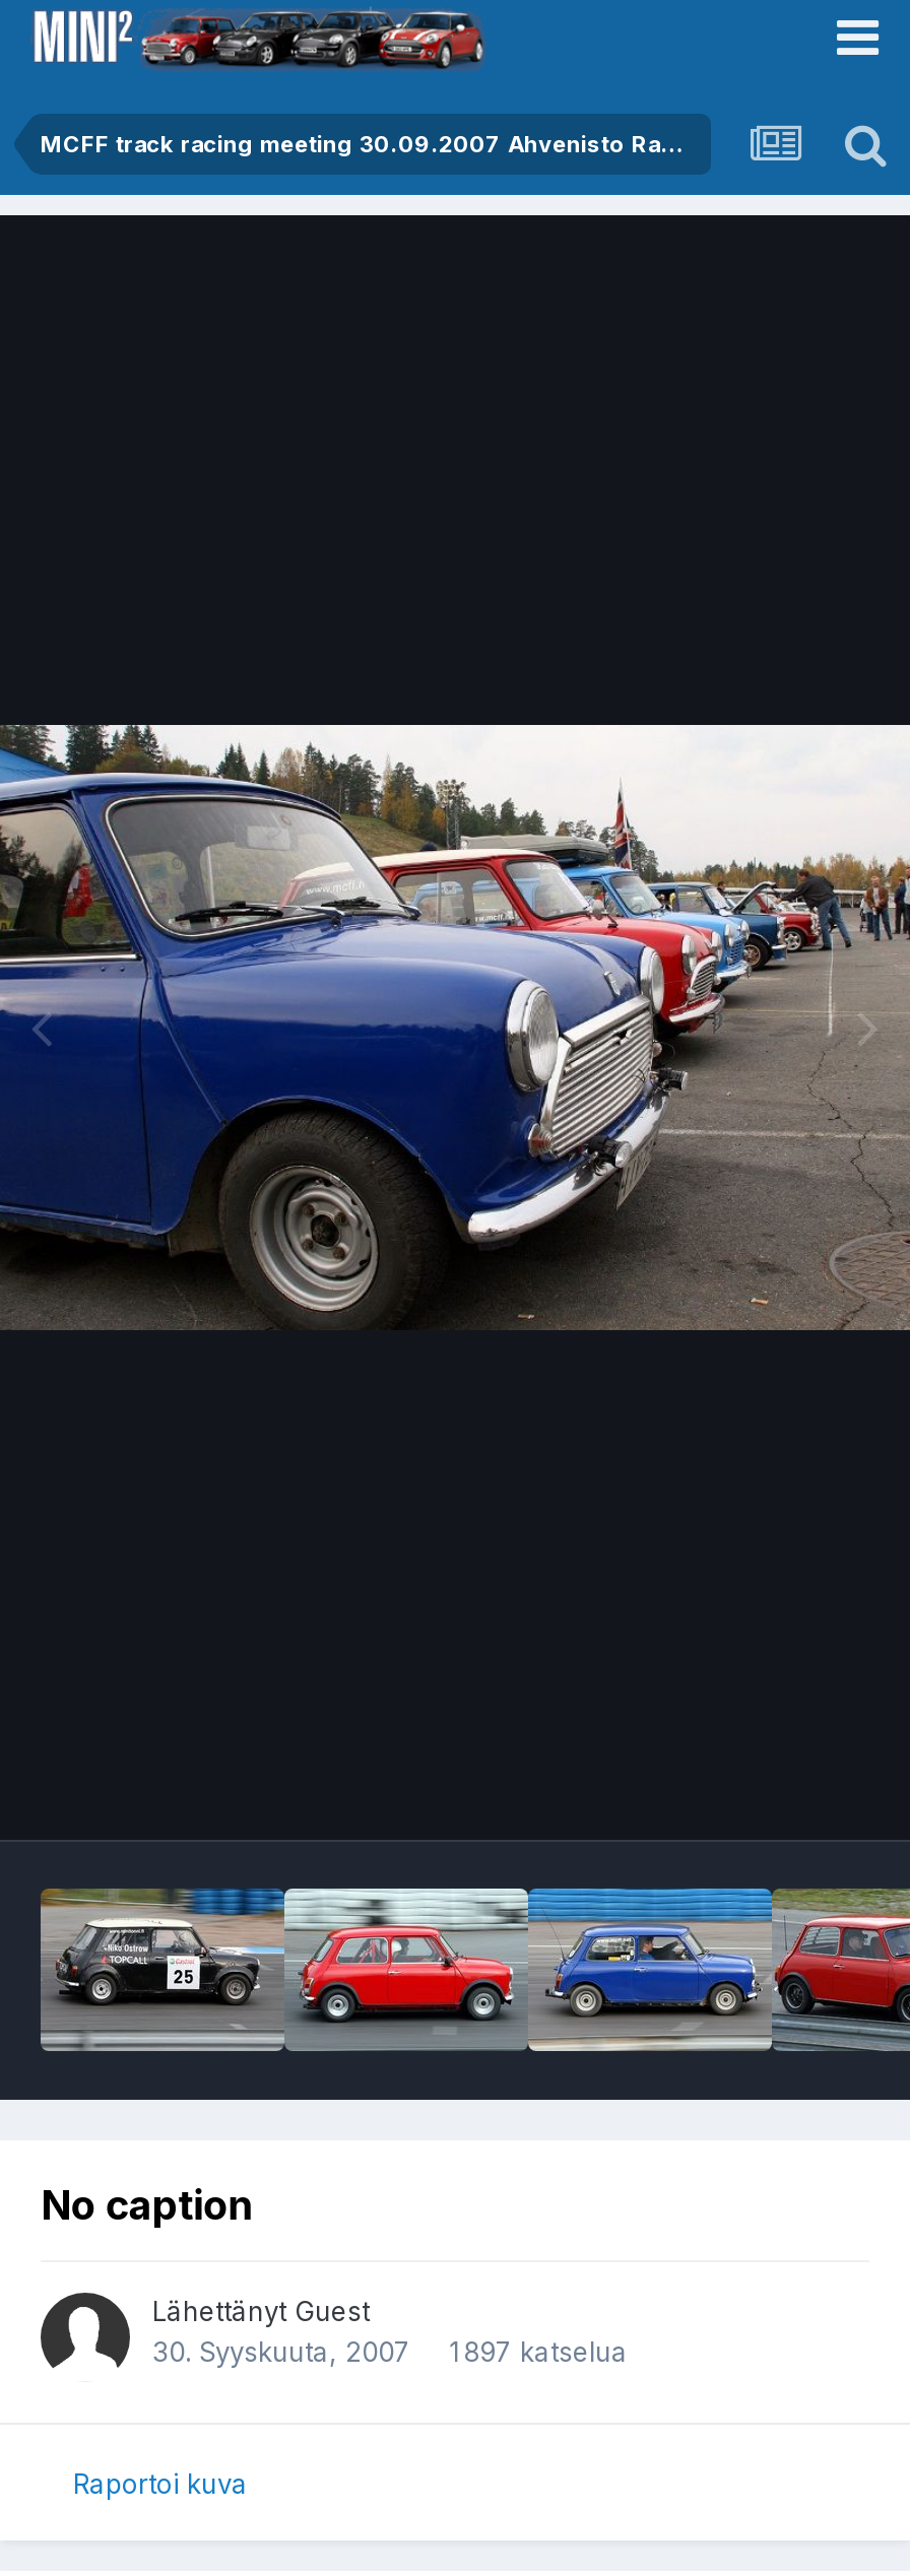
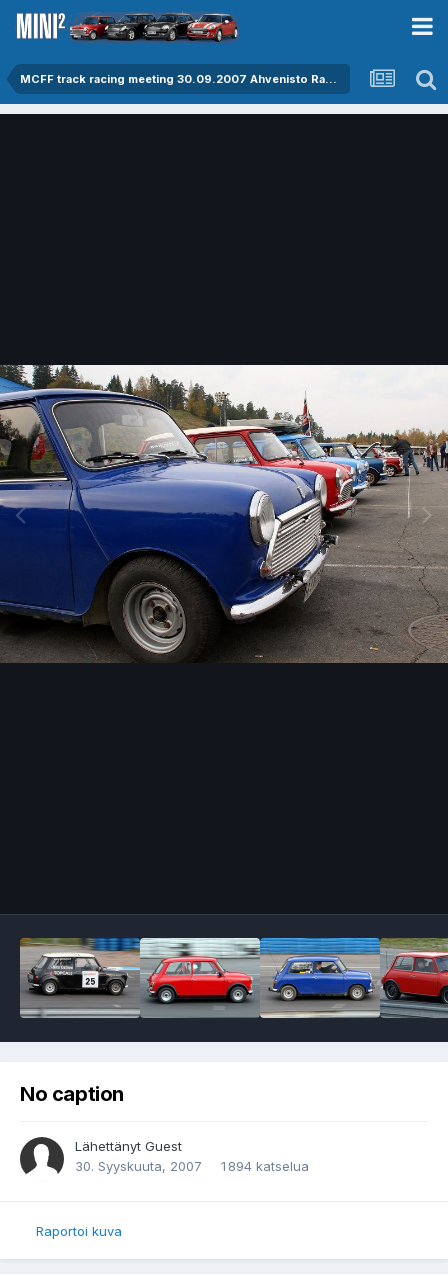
- 30. Syyskuuta, 2007 1 897 katselua
+ 30. Syyskuuta, 2007 1 894 katselua
